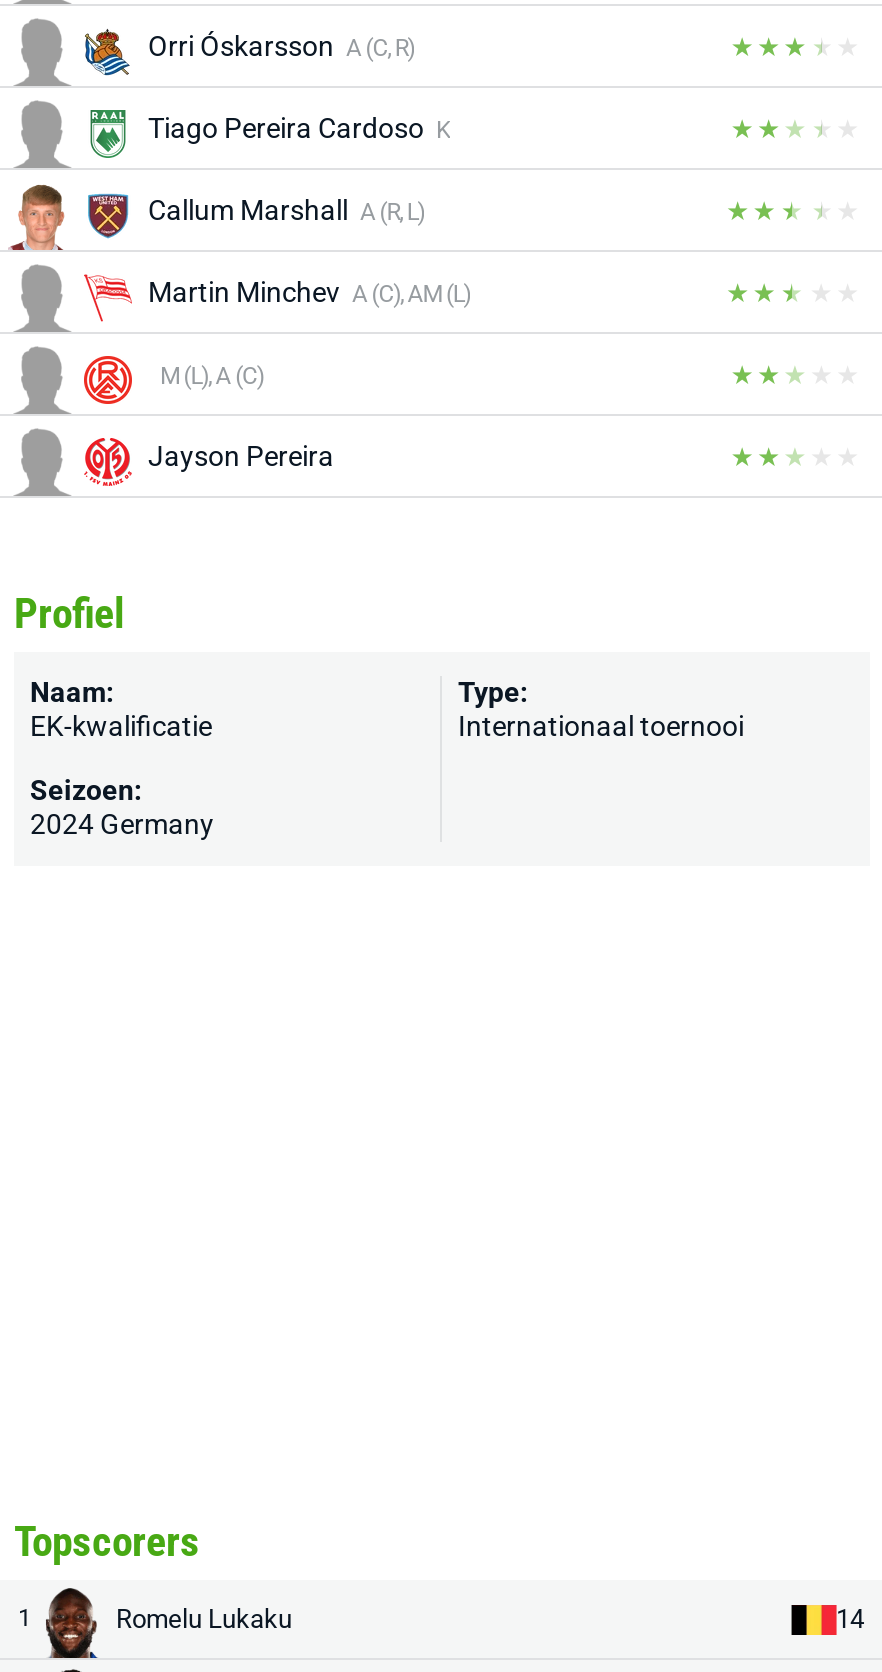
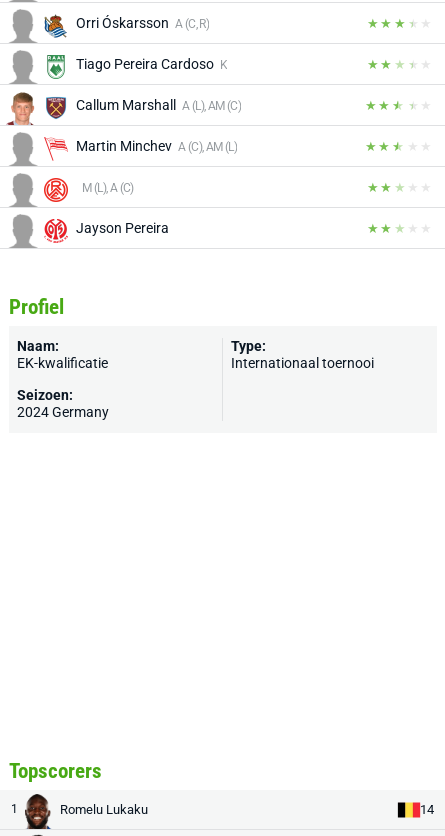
- Callum Marshall A (R, L)
+ Callum Marshall A (L), AM (C)
